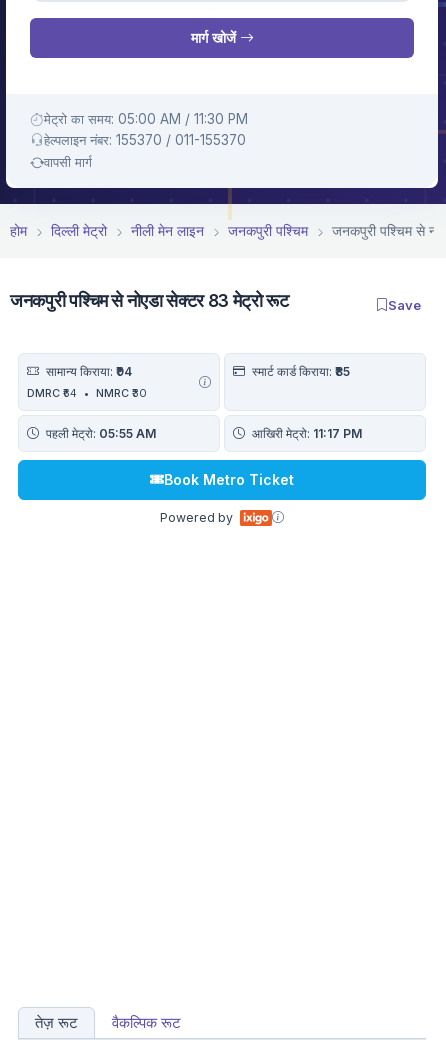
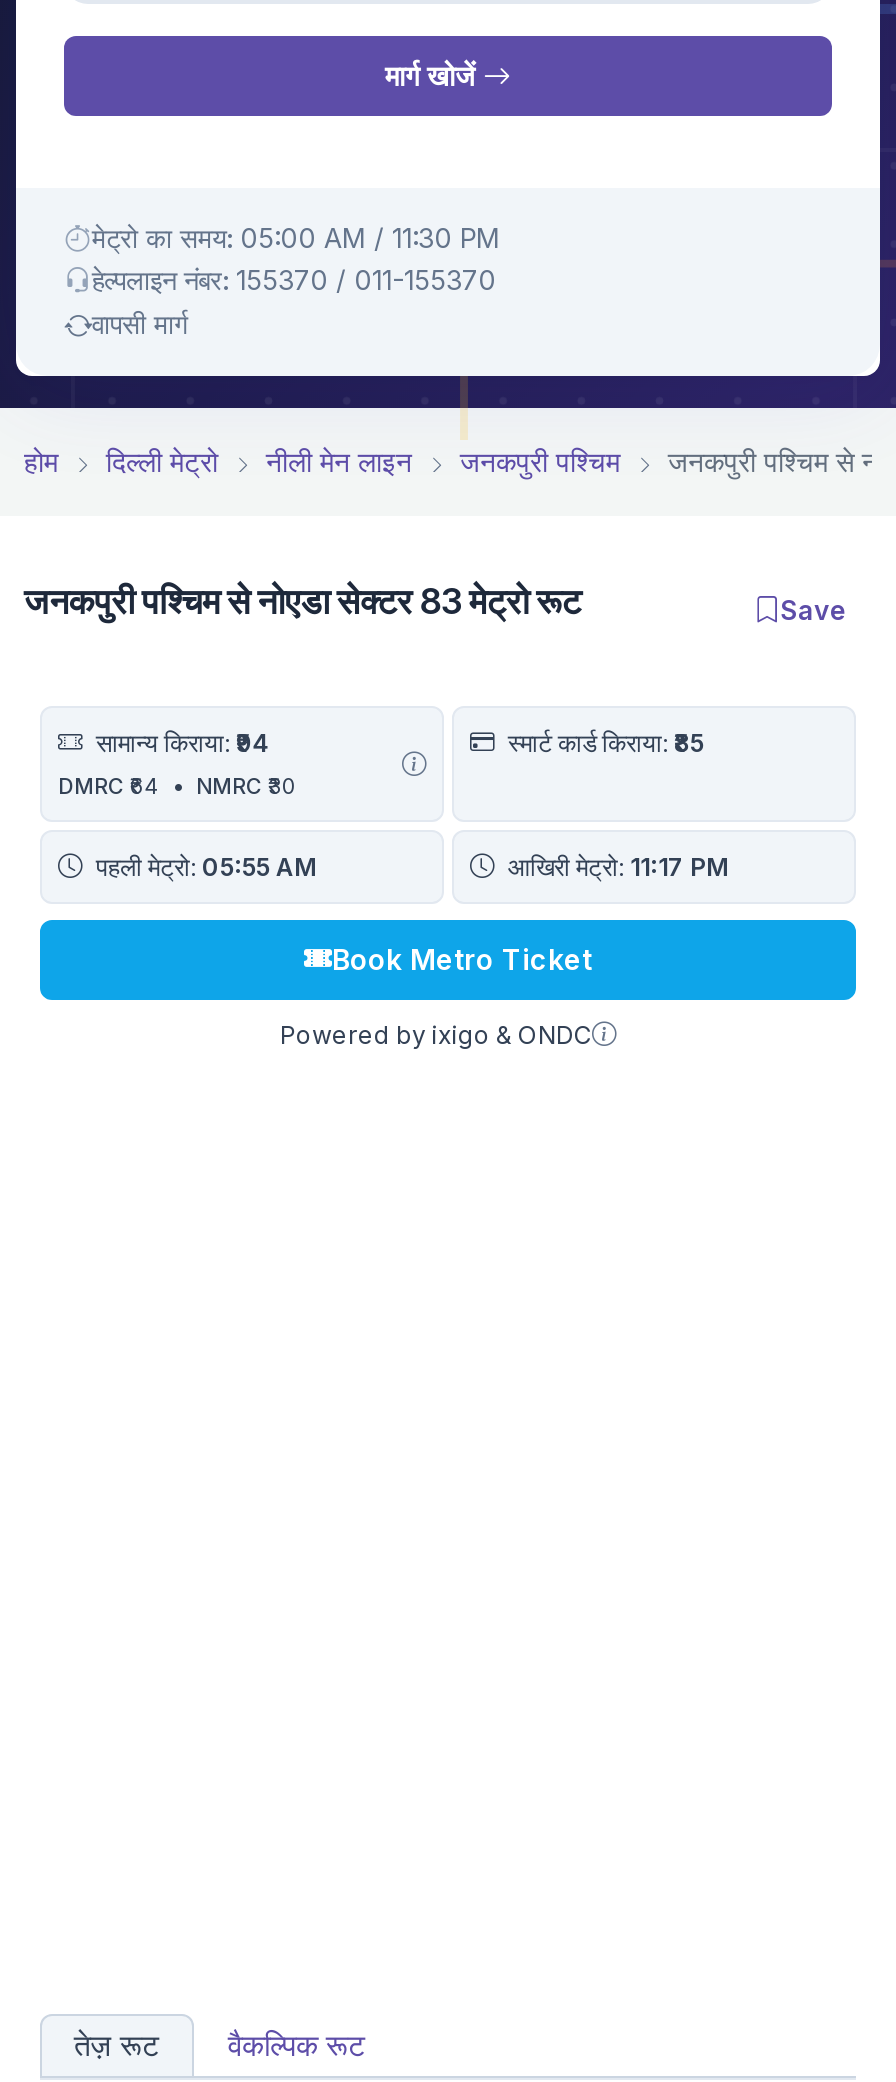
- Powered by
+ Powered by ixigo & ONDC
